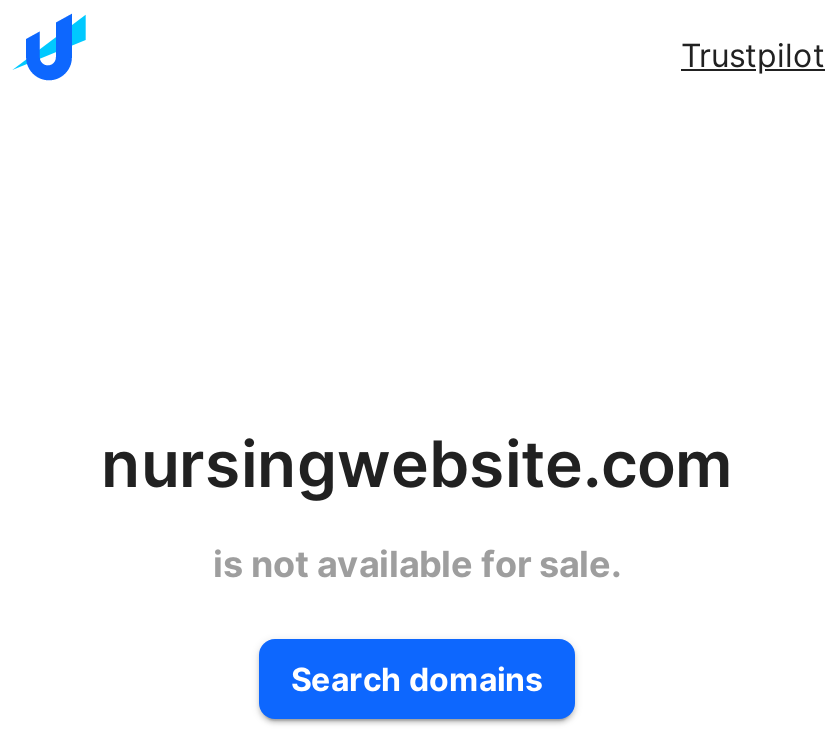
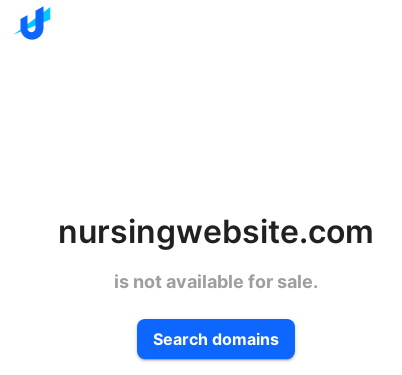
- Trustpilot
